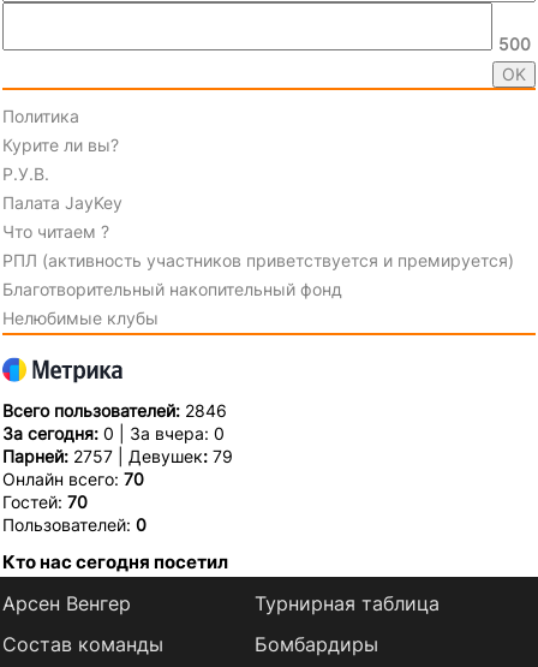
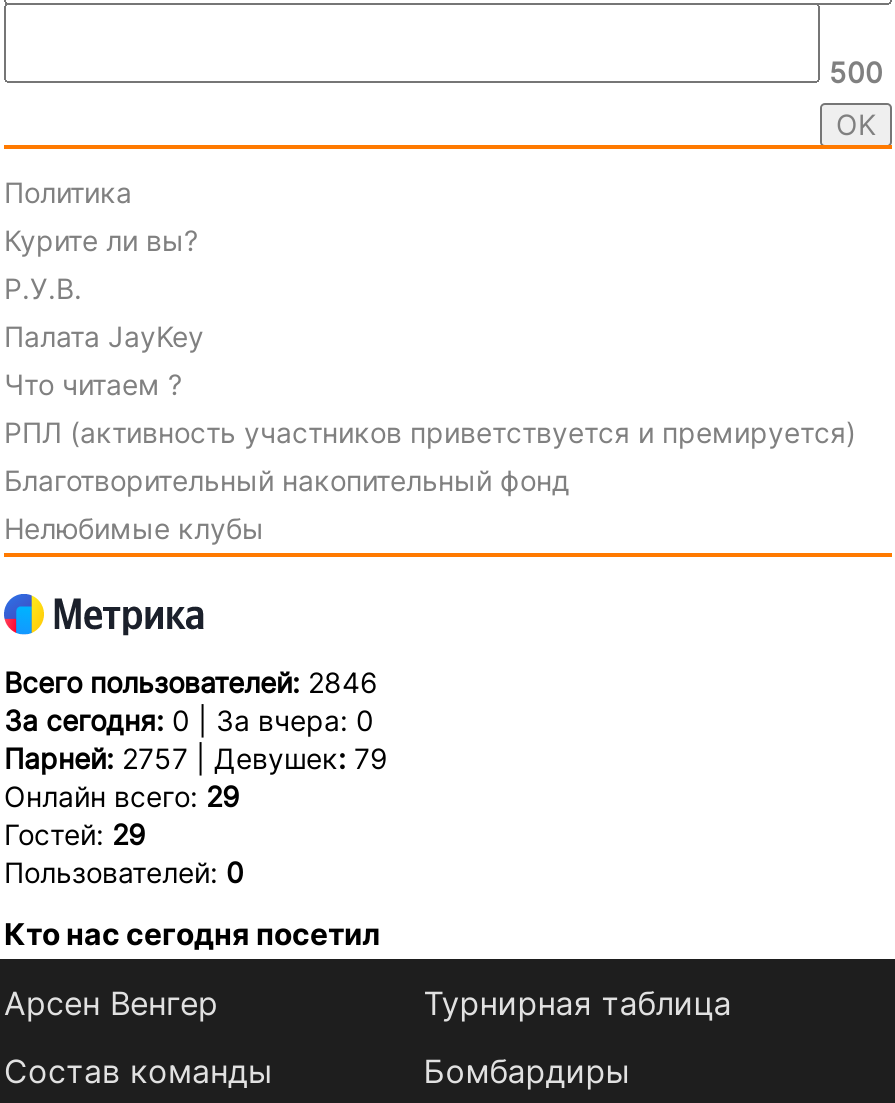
- Онлайн всего: 70
+ Онлайн всего: 29

- Гостей: 70
+ Гостей: 29
